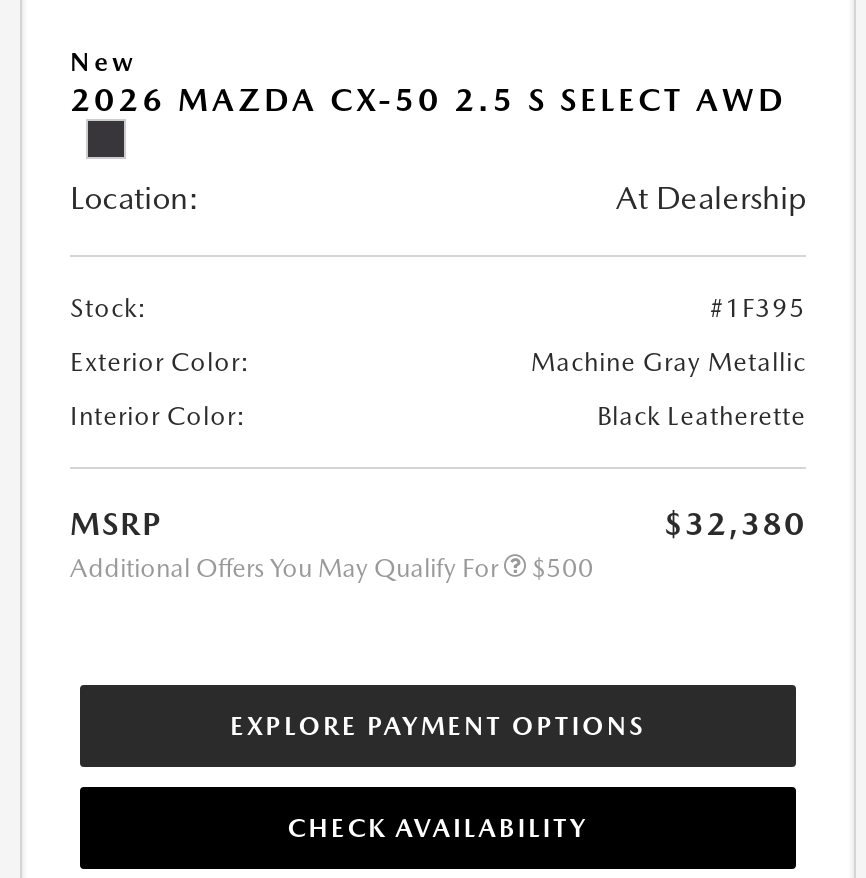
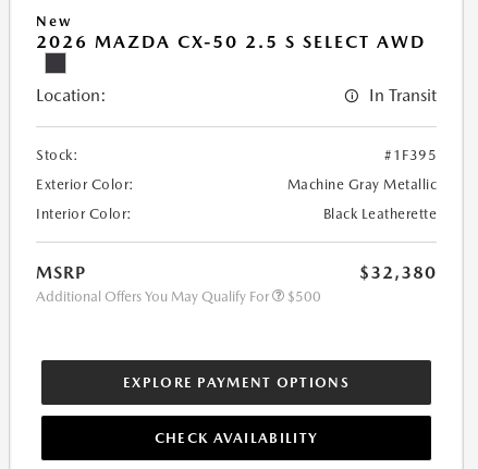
- At Dealership
+ In Transit
